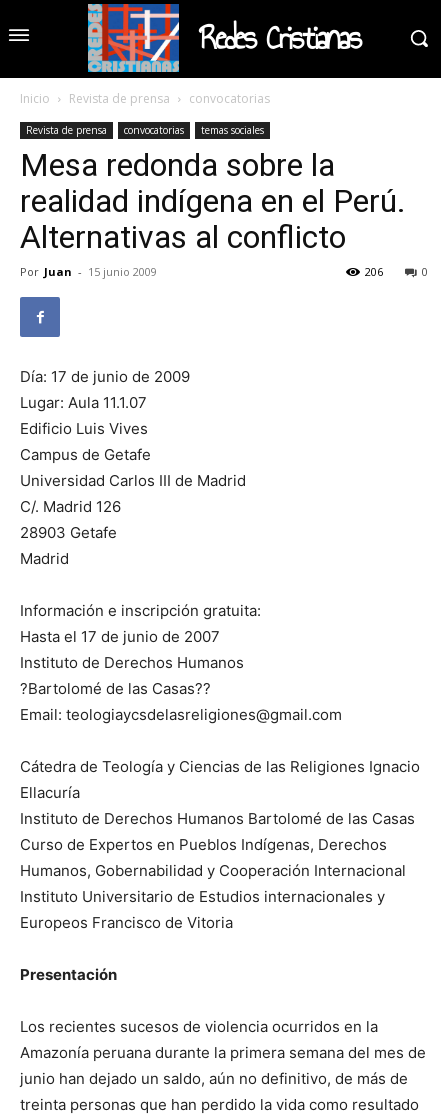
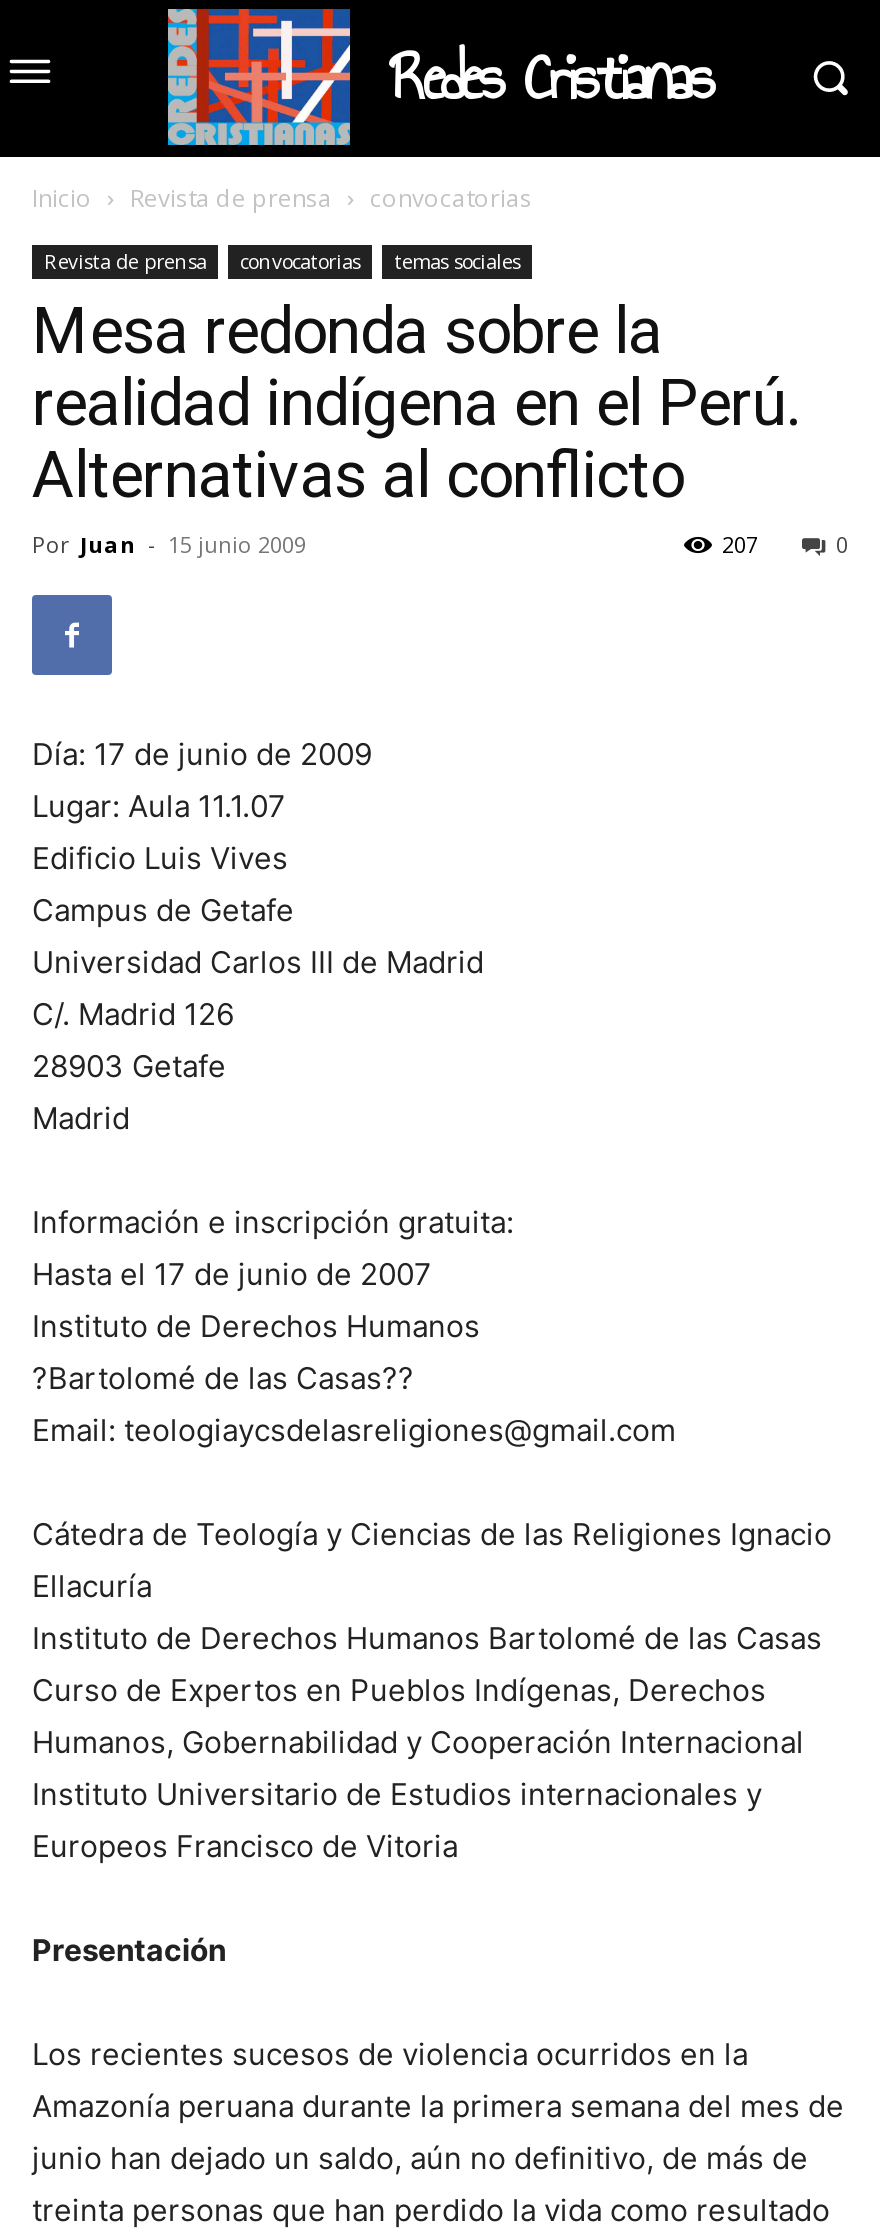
- 206
+ 207
